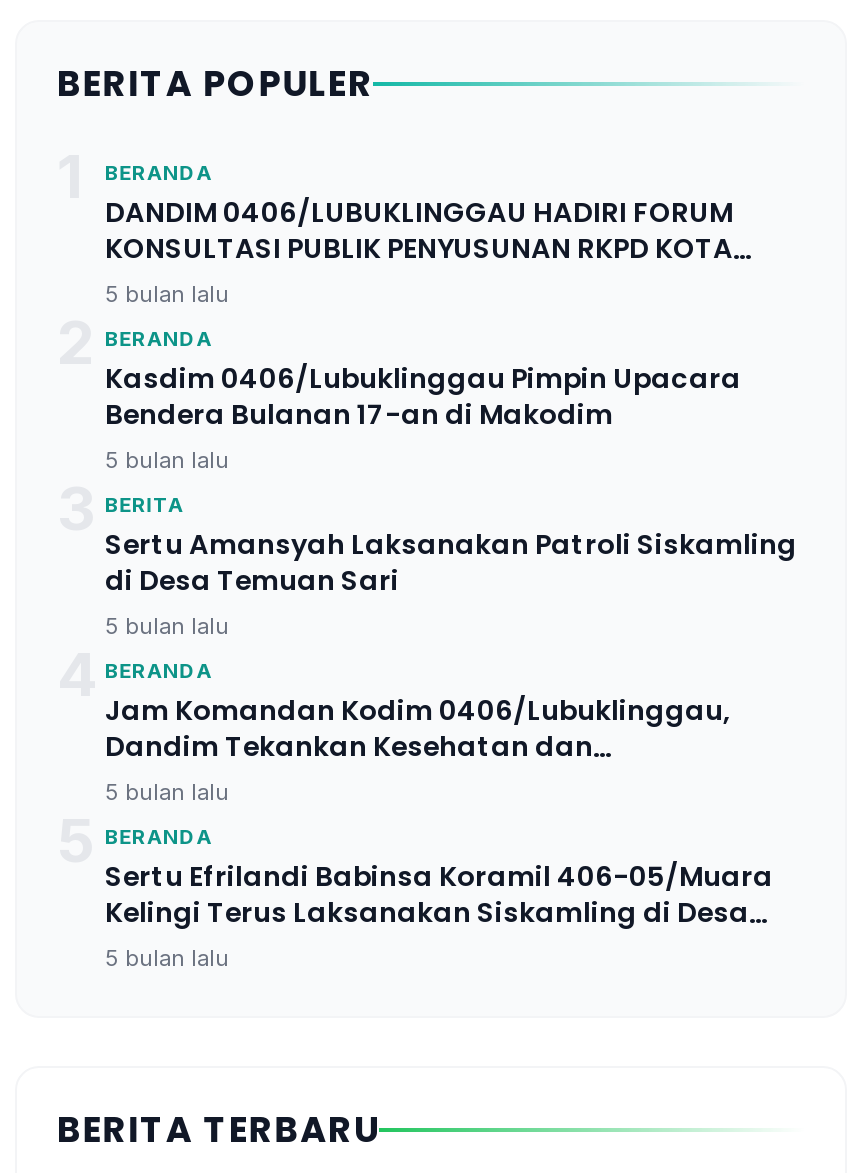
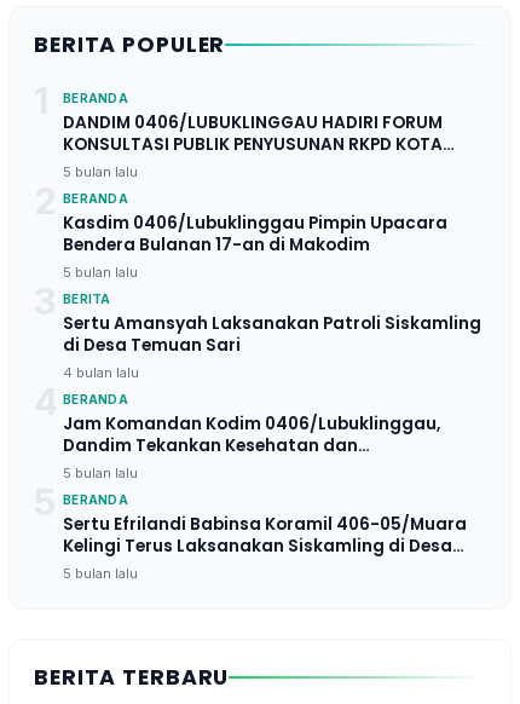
- 5 bulan lalu
+ 4 bulan lalu
